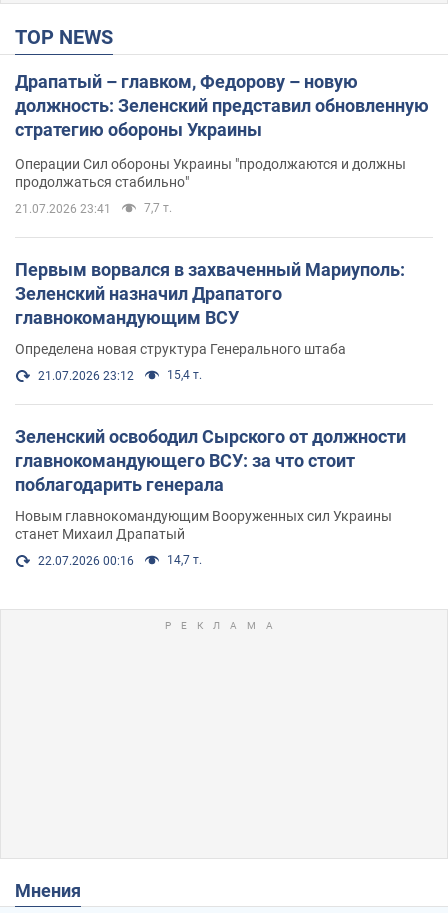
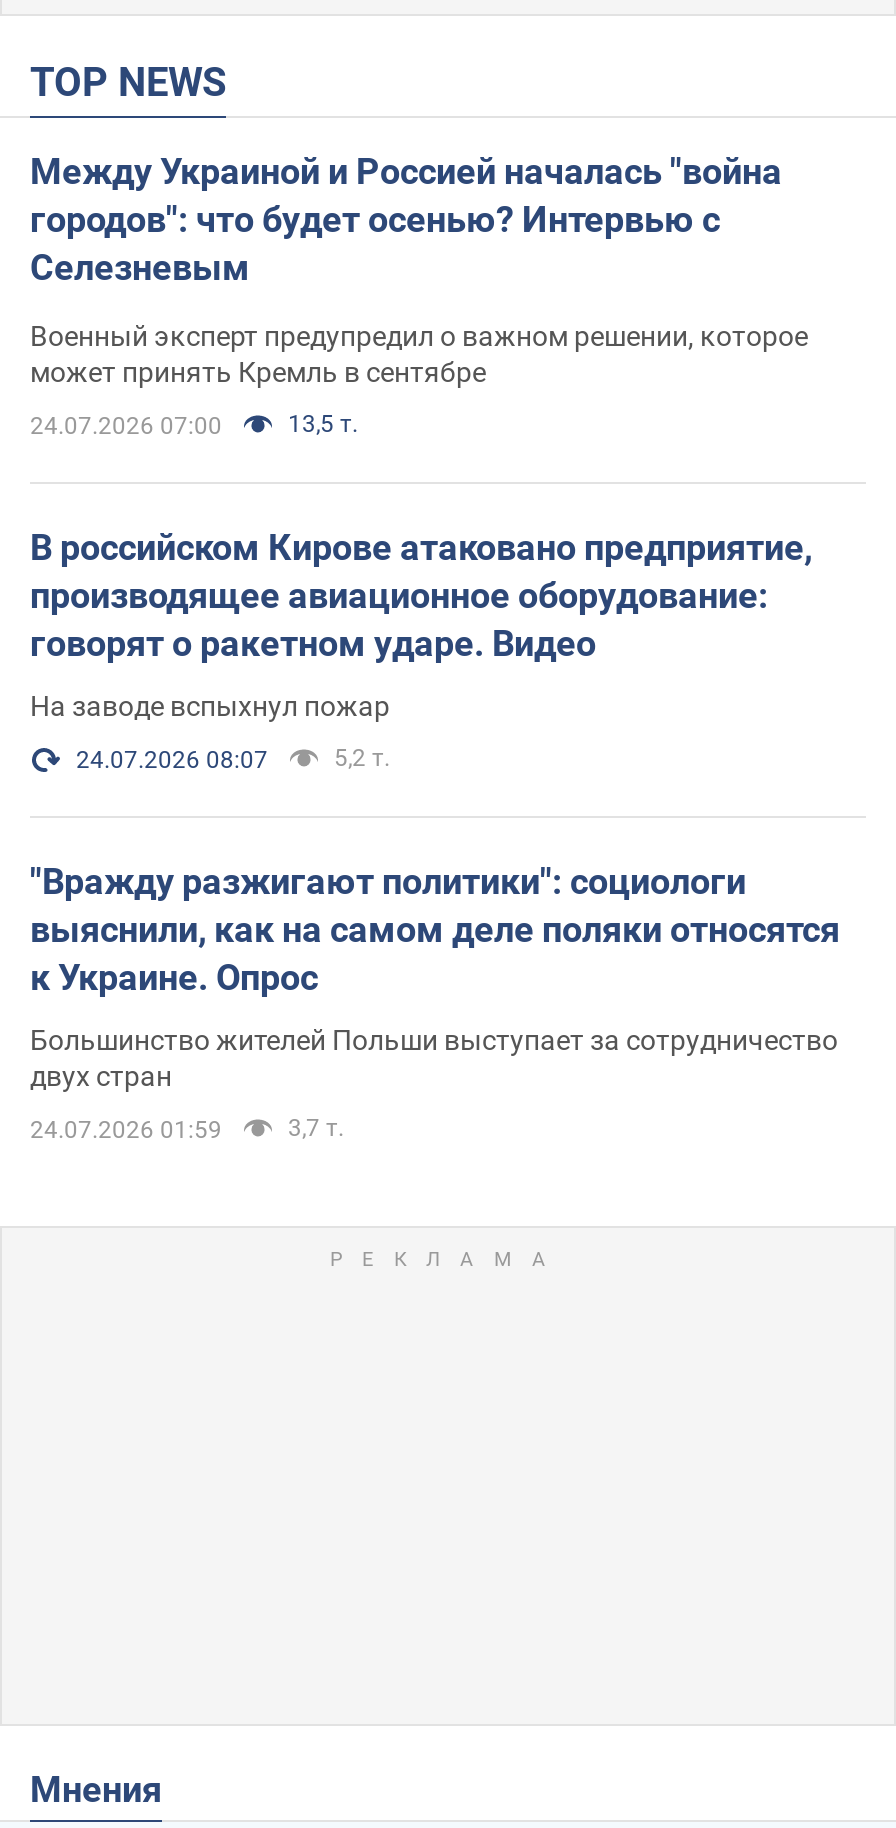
- Драпатый – главком, Федорову – новую
- должность: Зеленский представил обновленную
- стратегию обороны Украины
+ Между Украиной и Россией началась "война
+ городов": что будет осенью? Интервью с
+ Селезневым

- Операции Сил обороны Украины "продолжаются и должны
- продолжаться стабильно"
+ Военный эксперт предупредил о важном решении, которое
+ может принять Кремль в сентябре

- 21.07.2026 23:41
- 7,7 т.
+ 24.07.2026 07:00
+ 13,5 т.

- Первым ворвался в захваченный Мариуполь:
- Зеленский назначил Драпатого
- главнокомандующим ВСУ
+ В российском Кирове атаковано предприятие,
+ производящее авиационное оборудование:
+ говорят о ракетном ударе. Видео

- Определена новая структура Генерального штаба
+ На заводе вспыхнул пожар

- 21.07.2026 23:12
- 15,4 т.
+ 24.07.2026 08:07
+ 5,2 т.

- Зеленский освободил Сырского от должности
- главнокомандующего ВСУ: за что стоит
- поблагодарить генерала
+ "Вражду разжигают политики": социологи
+ выяснили, как на самом деле поляки относятся
+ к Украине. Опрос

- Новым главнокомандующим Вооруженных сил Украины
- станет Михаил Драпатый
+ Большинство жителей Польши выступает за сотрудничество
+ двух стран

- 22.07.2026 00:16
- 14,7 т.
+ 24.07.2026 01:59
+ 3,7 т.
